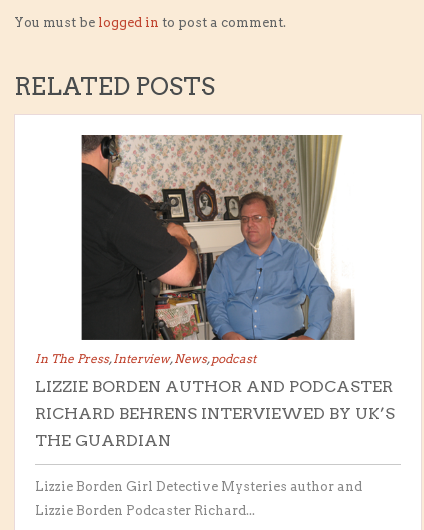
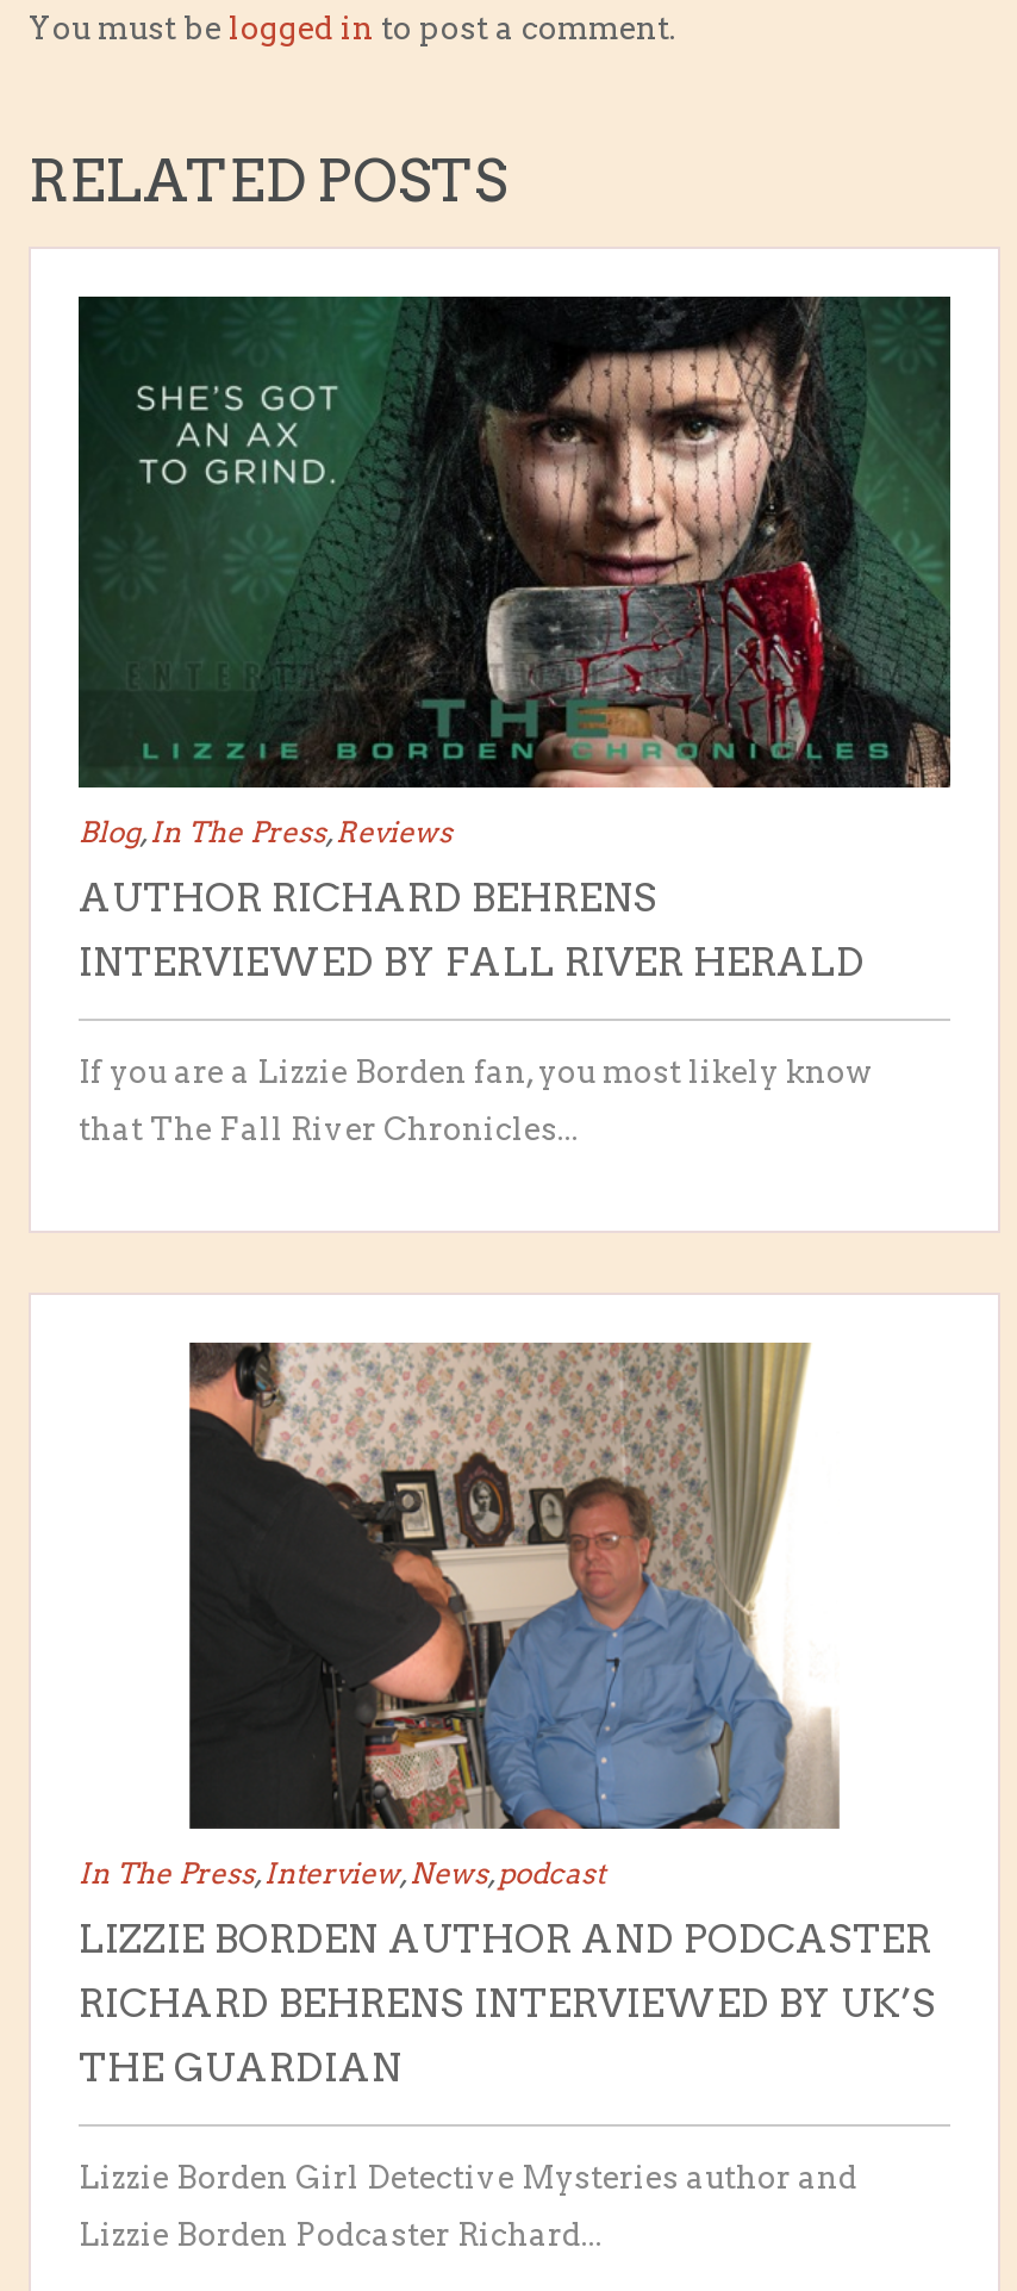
+ [image]
+ Blog,In The Press,Reviews
+ AUTHOR RICHARD BEHRENS
+ INTERVIEWED BY FALL RIVER HERALD
+ If you are a Lizzie Borden fan, you most likely know
+ that The Fall River Chronicles...
